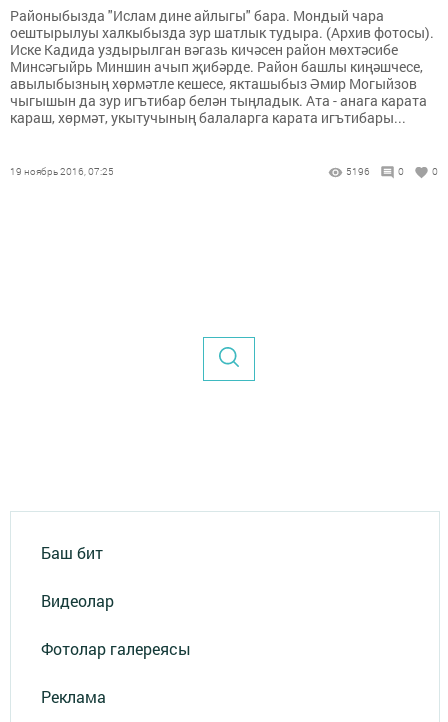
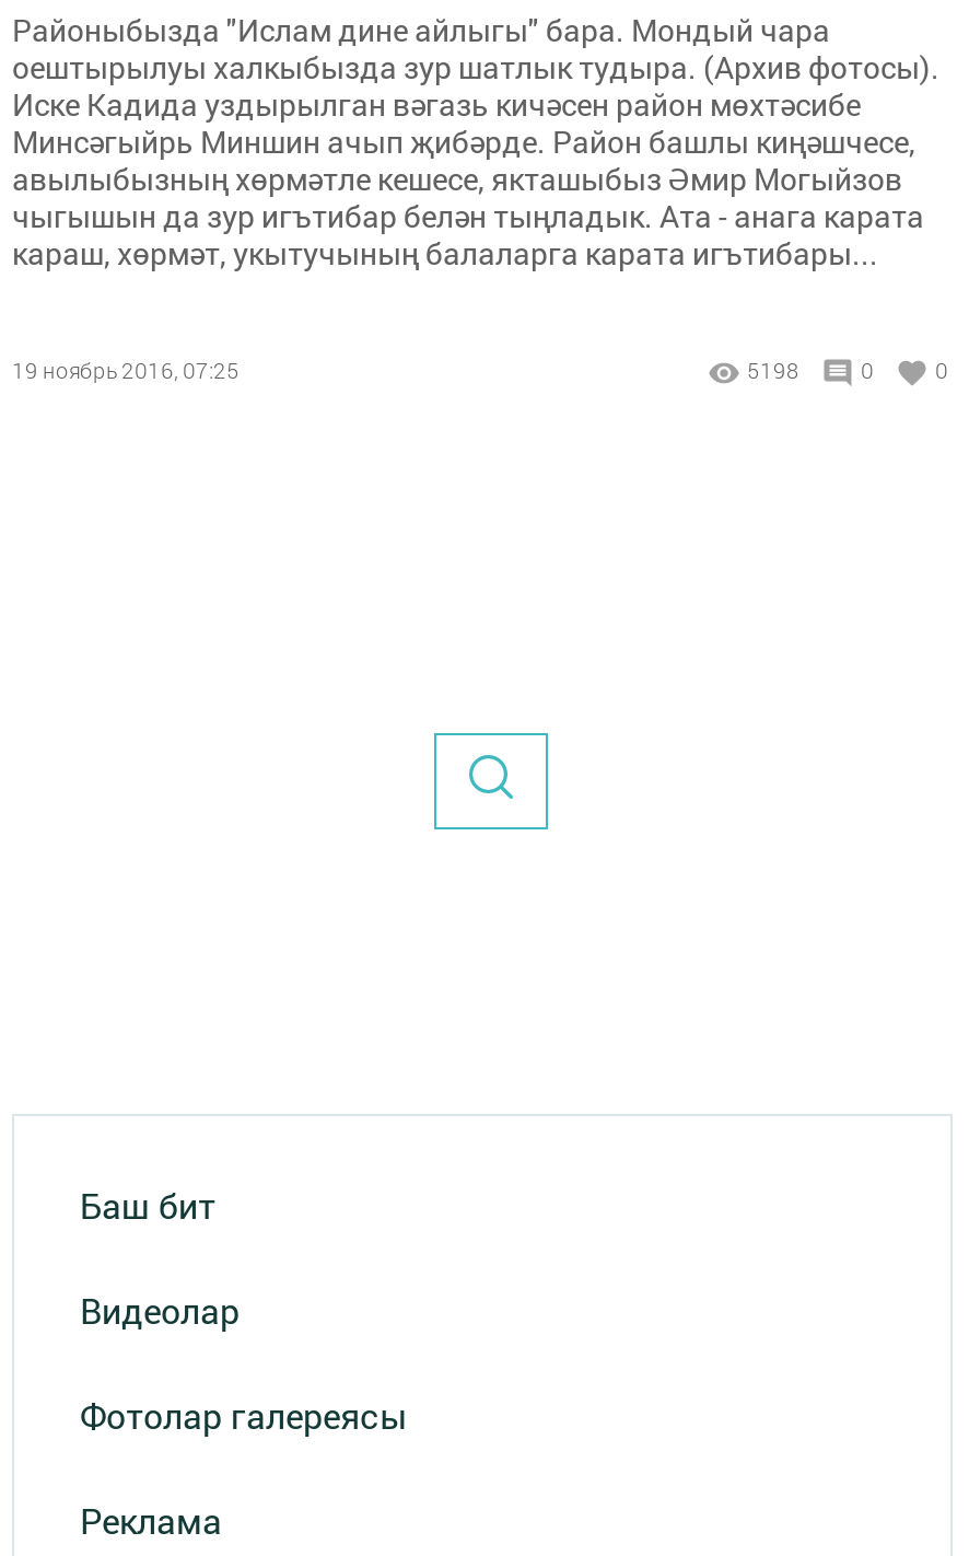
- 5196
+ 5198
